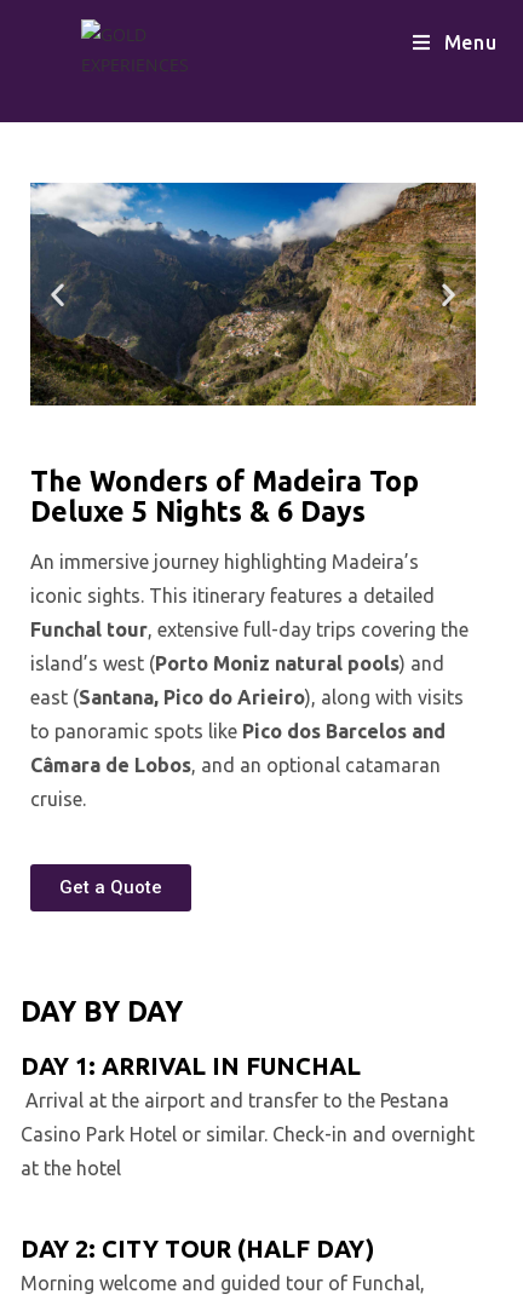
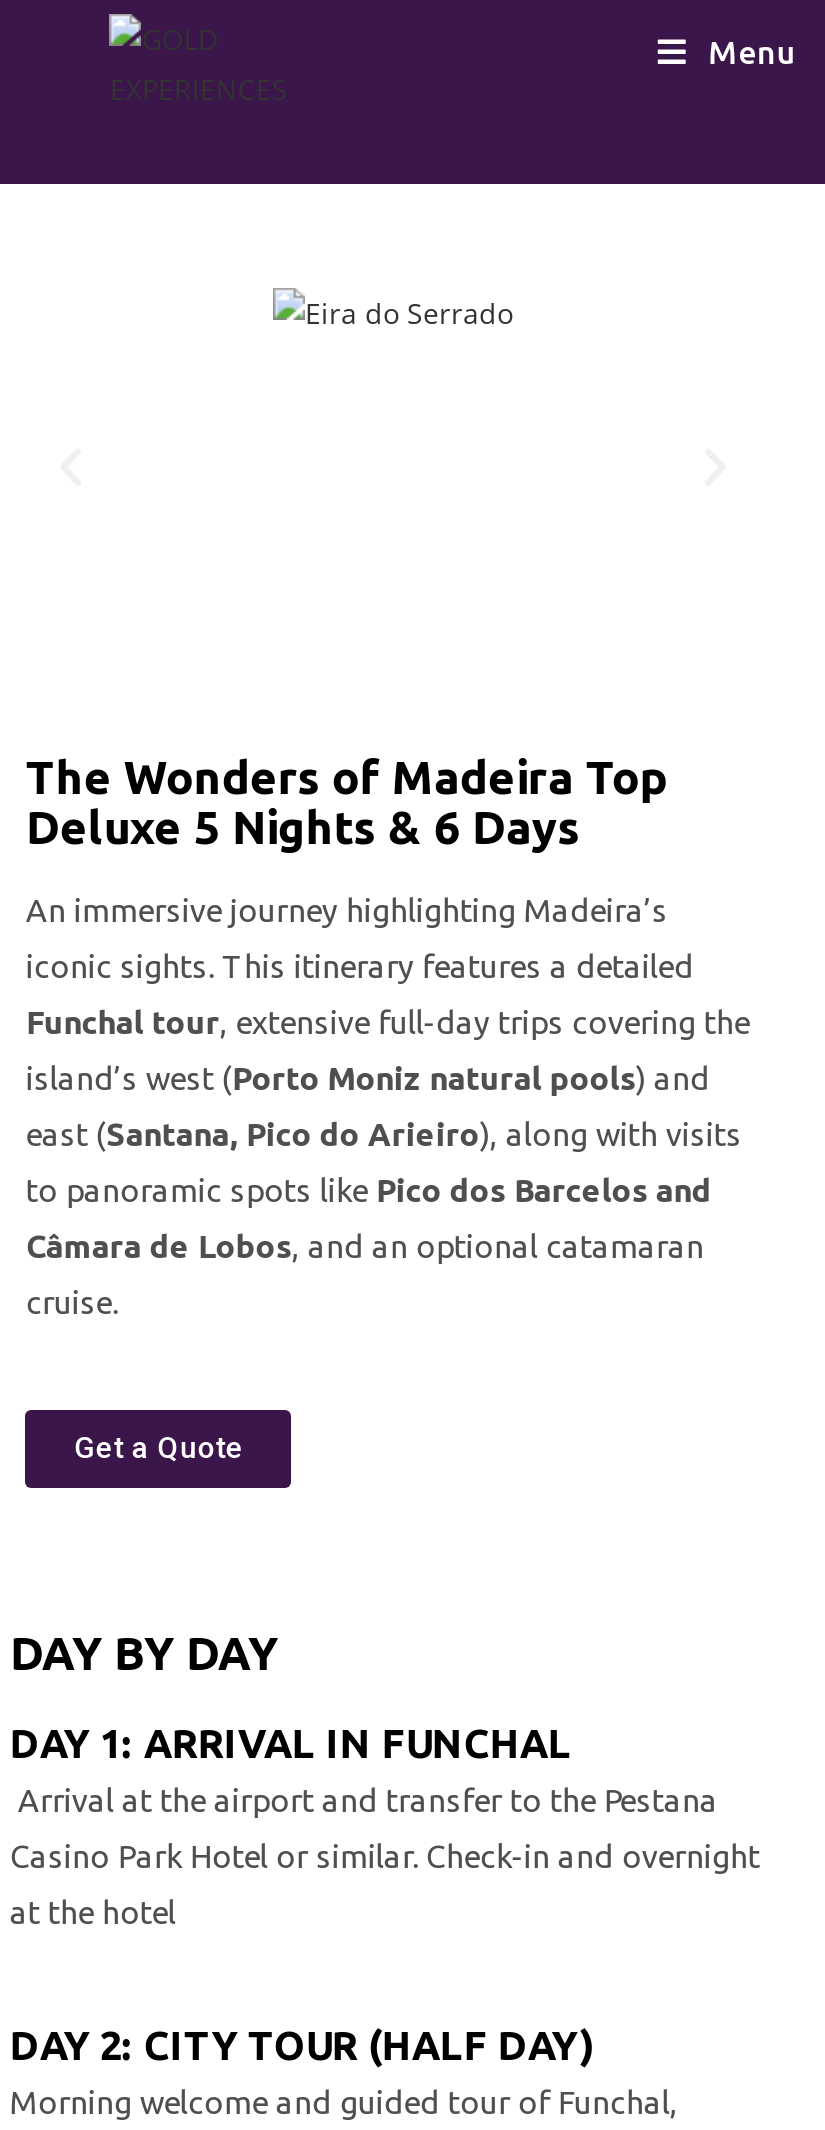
- [image]
